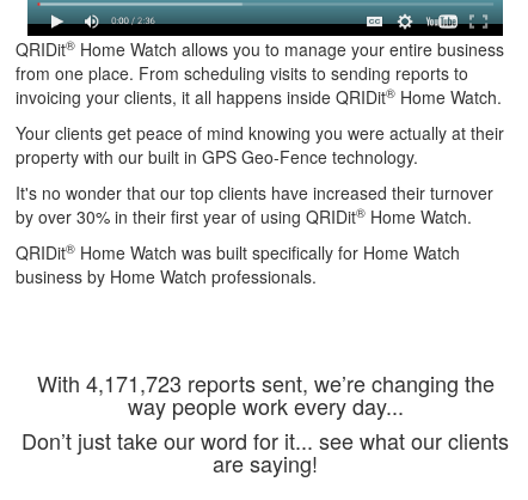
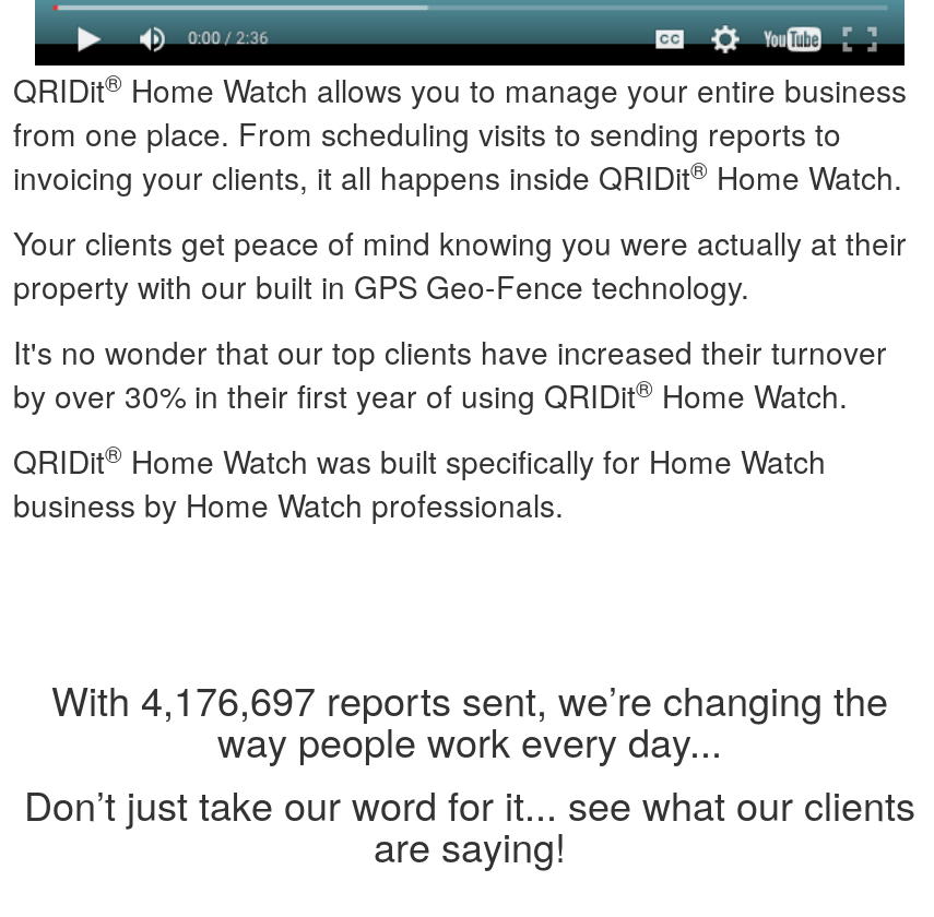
- With 4,171,723 reports sent, we’re changing the
+ With 4,176,697 reports sent, we’re changing the
